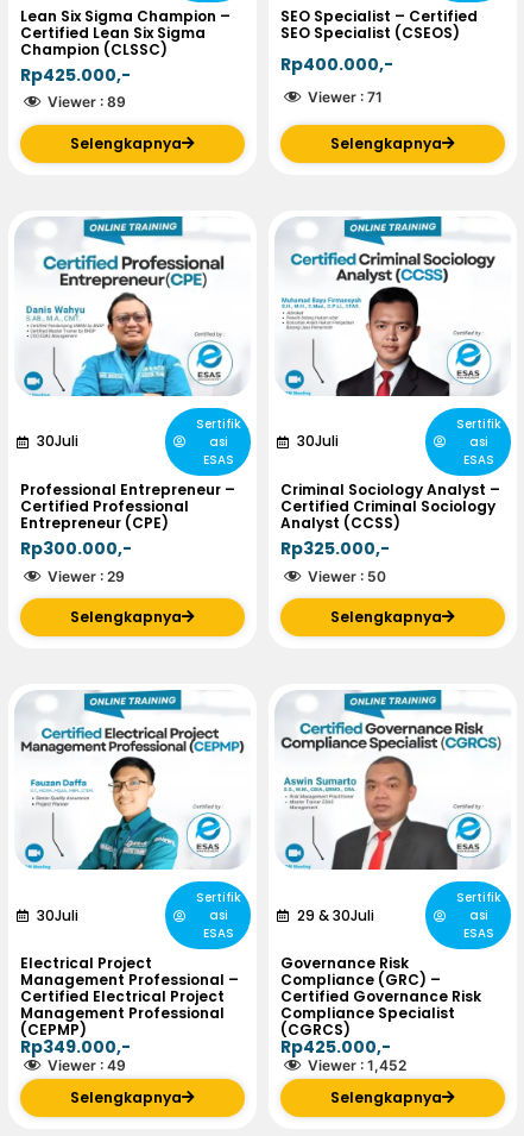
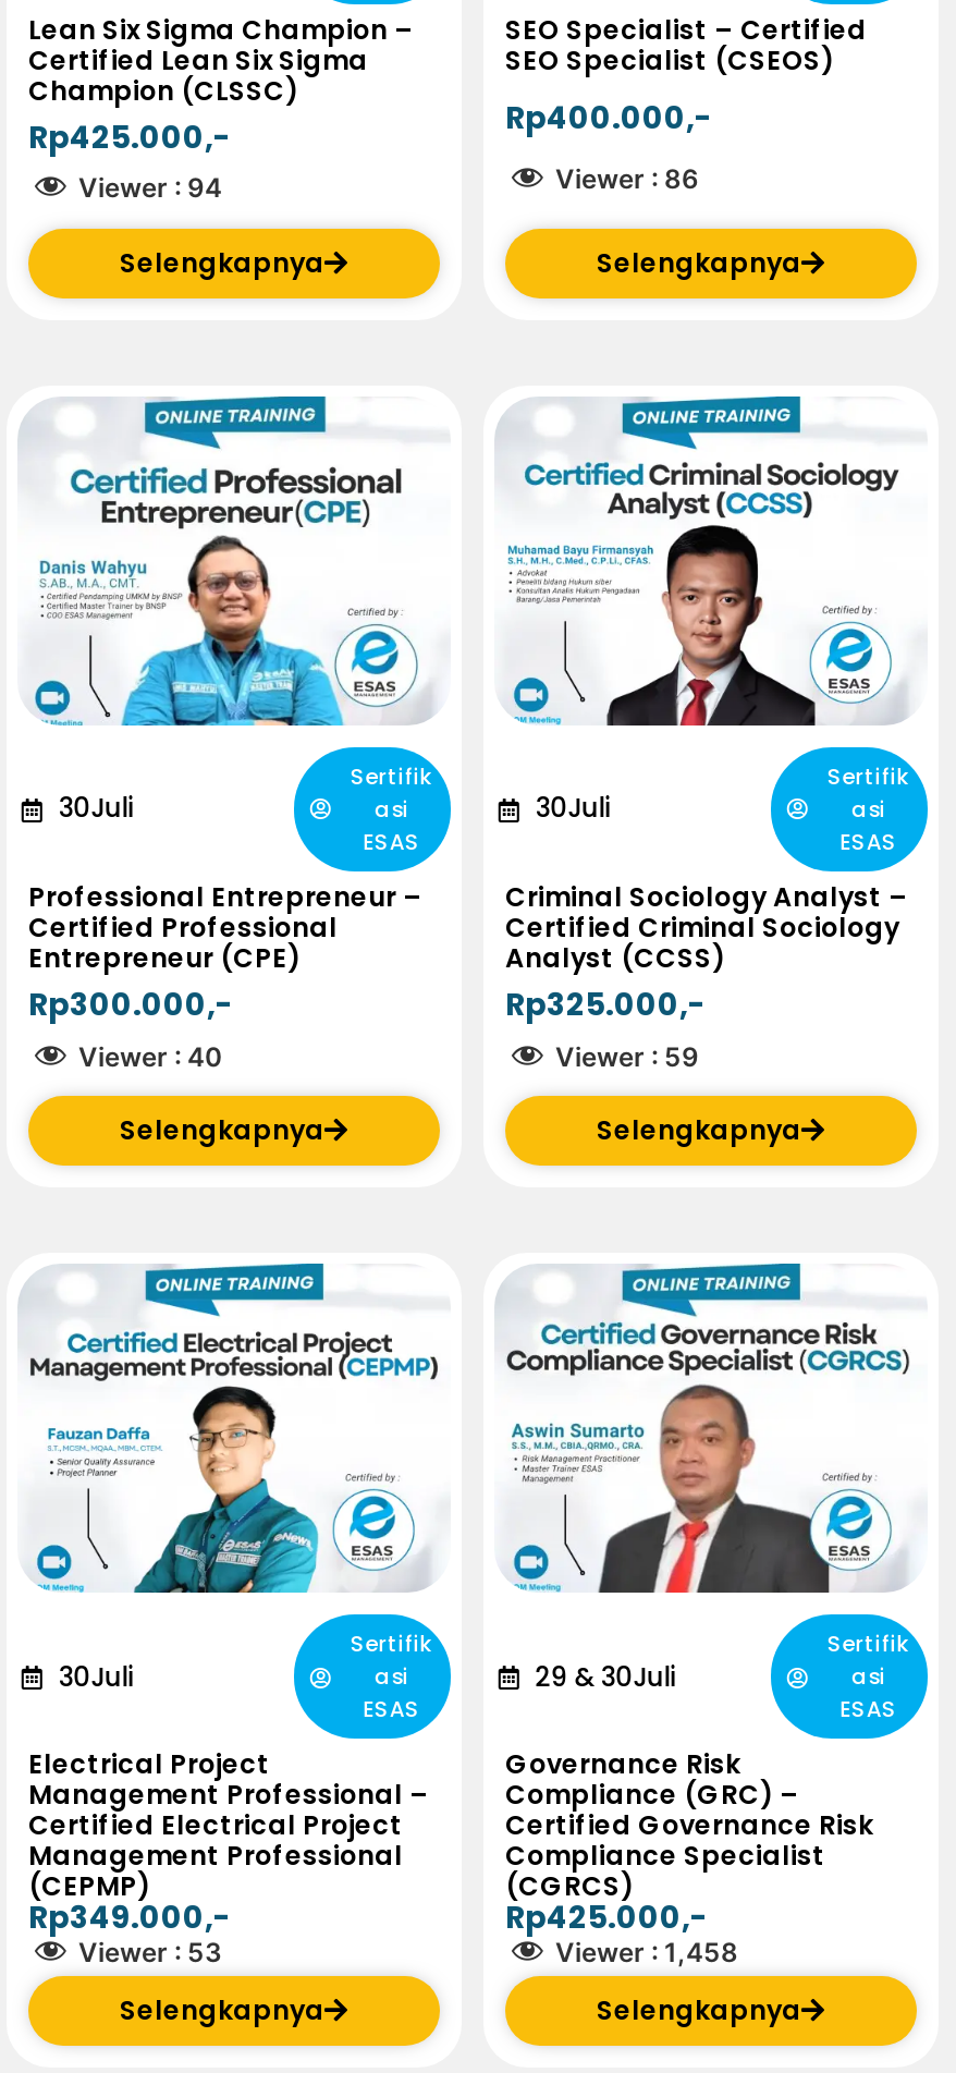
- Viewer : 89
+ Viewer : 94

- Viewer : 71
+ Viewer : 86

- Viewer : 29
+ Viewer : 40

- Viewer : 50
+ Viewer : 59

- Viewer : 49
+ Viewer : 53

- Viewer : 1,452
+ Viewer : 1,458
